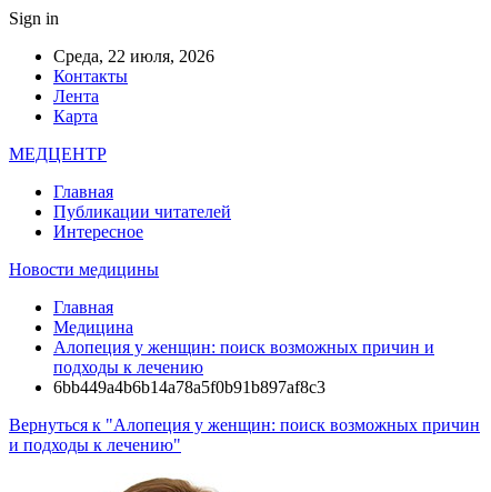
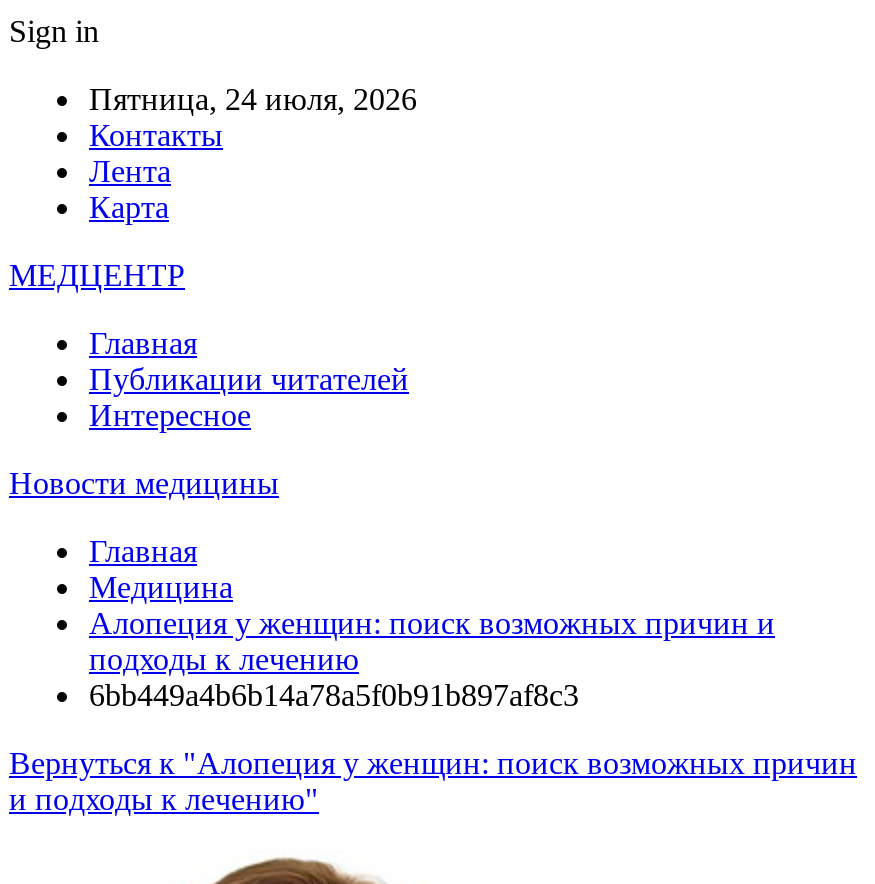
- Среда, 22 июля, 2026
+ Пятница, 24 июля, 2026
